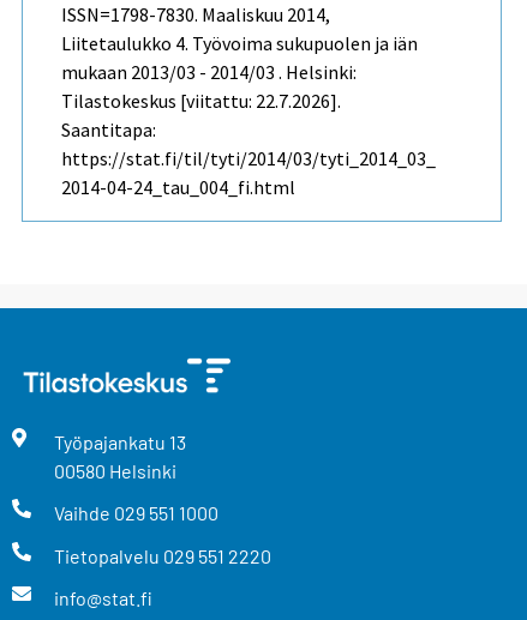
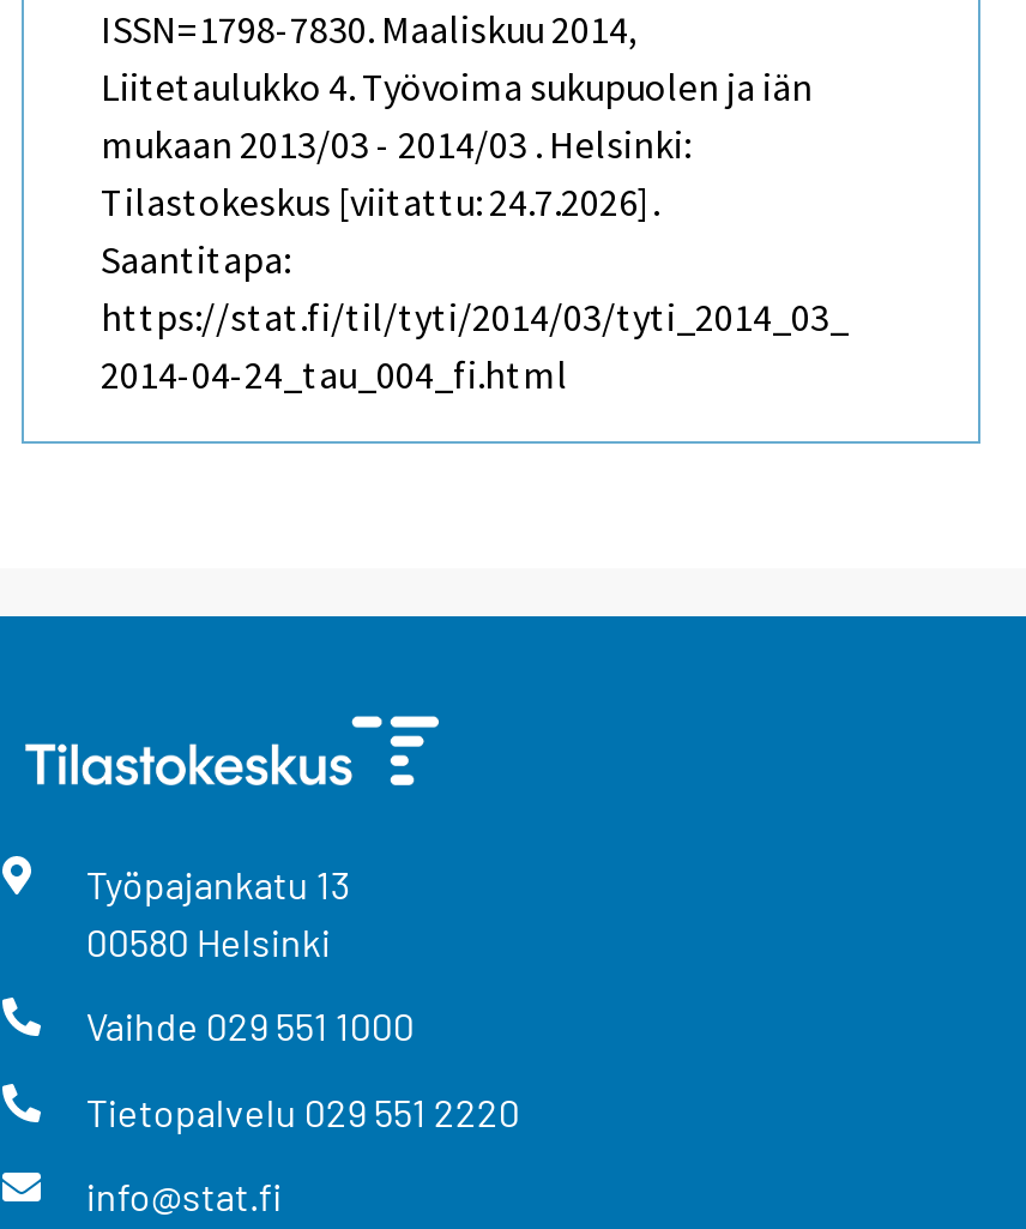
- Tilastokeskus [viitattu: 22.7.2026].
+ Tilastokeskus [viitattu: 24.7.2026].
